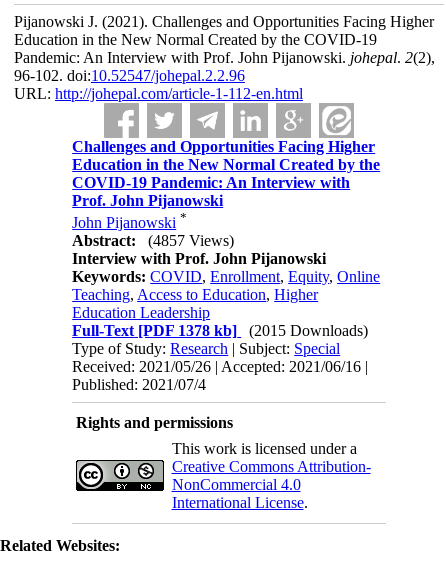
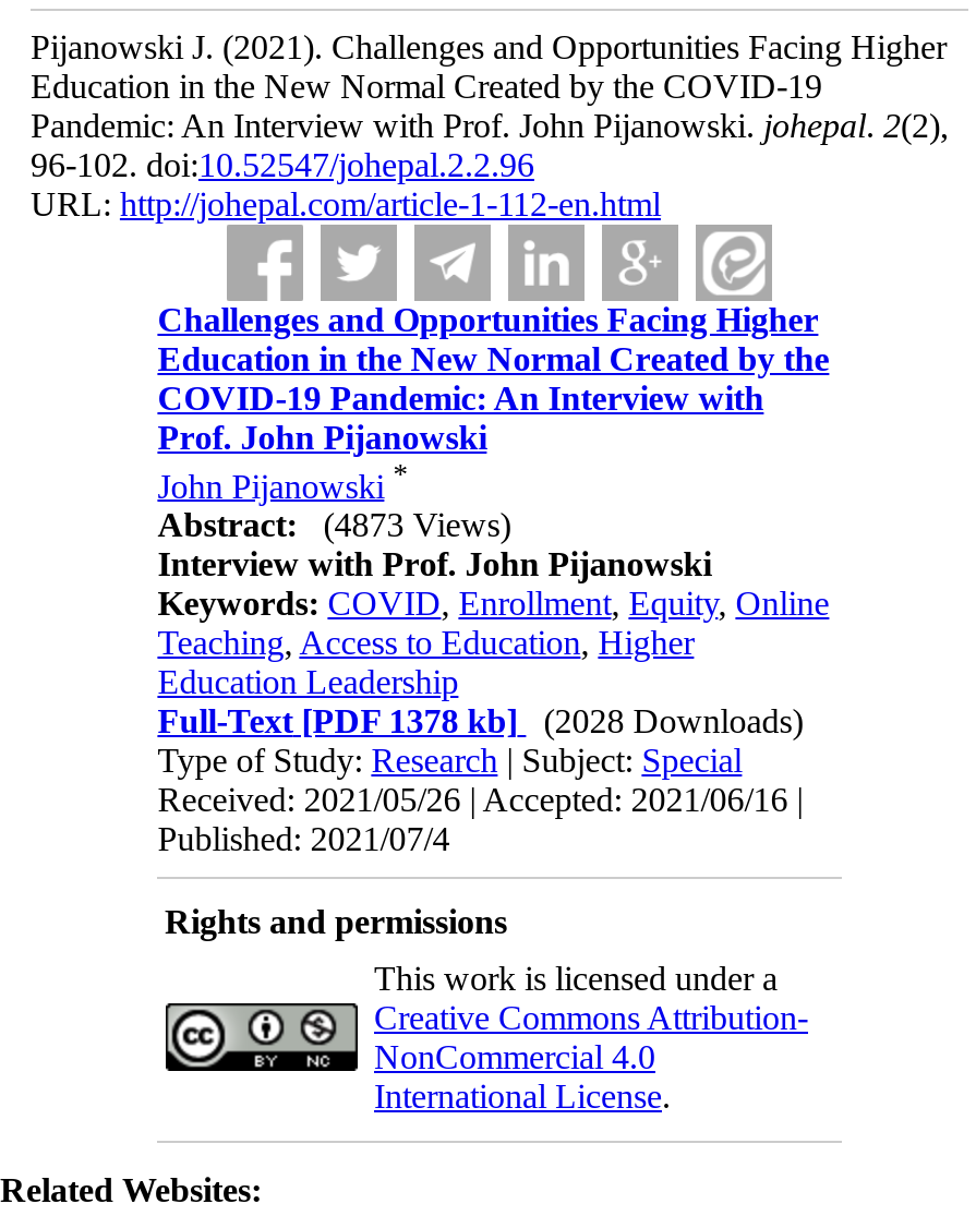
- Abstract: (4857 Views)
+ Abstract: (4873 Views)

- Full-Text [PDF 1378 kb] (2015 Downloads)
+ Full-Text [PDF 1378 kb] (2028 Downloads)
